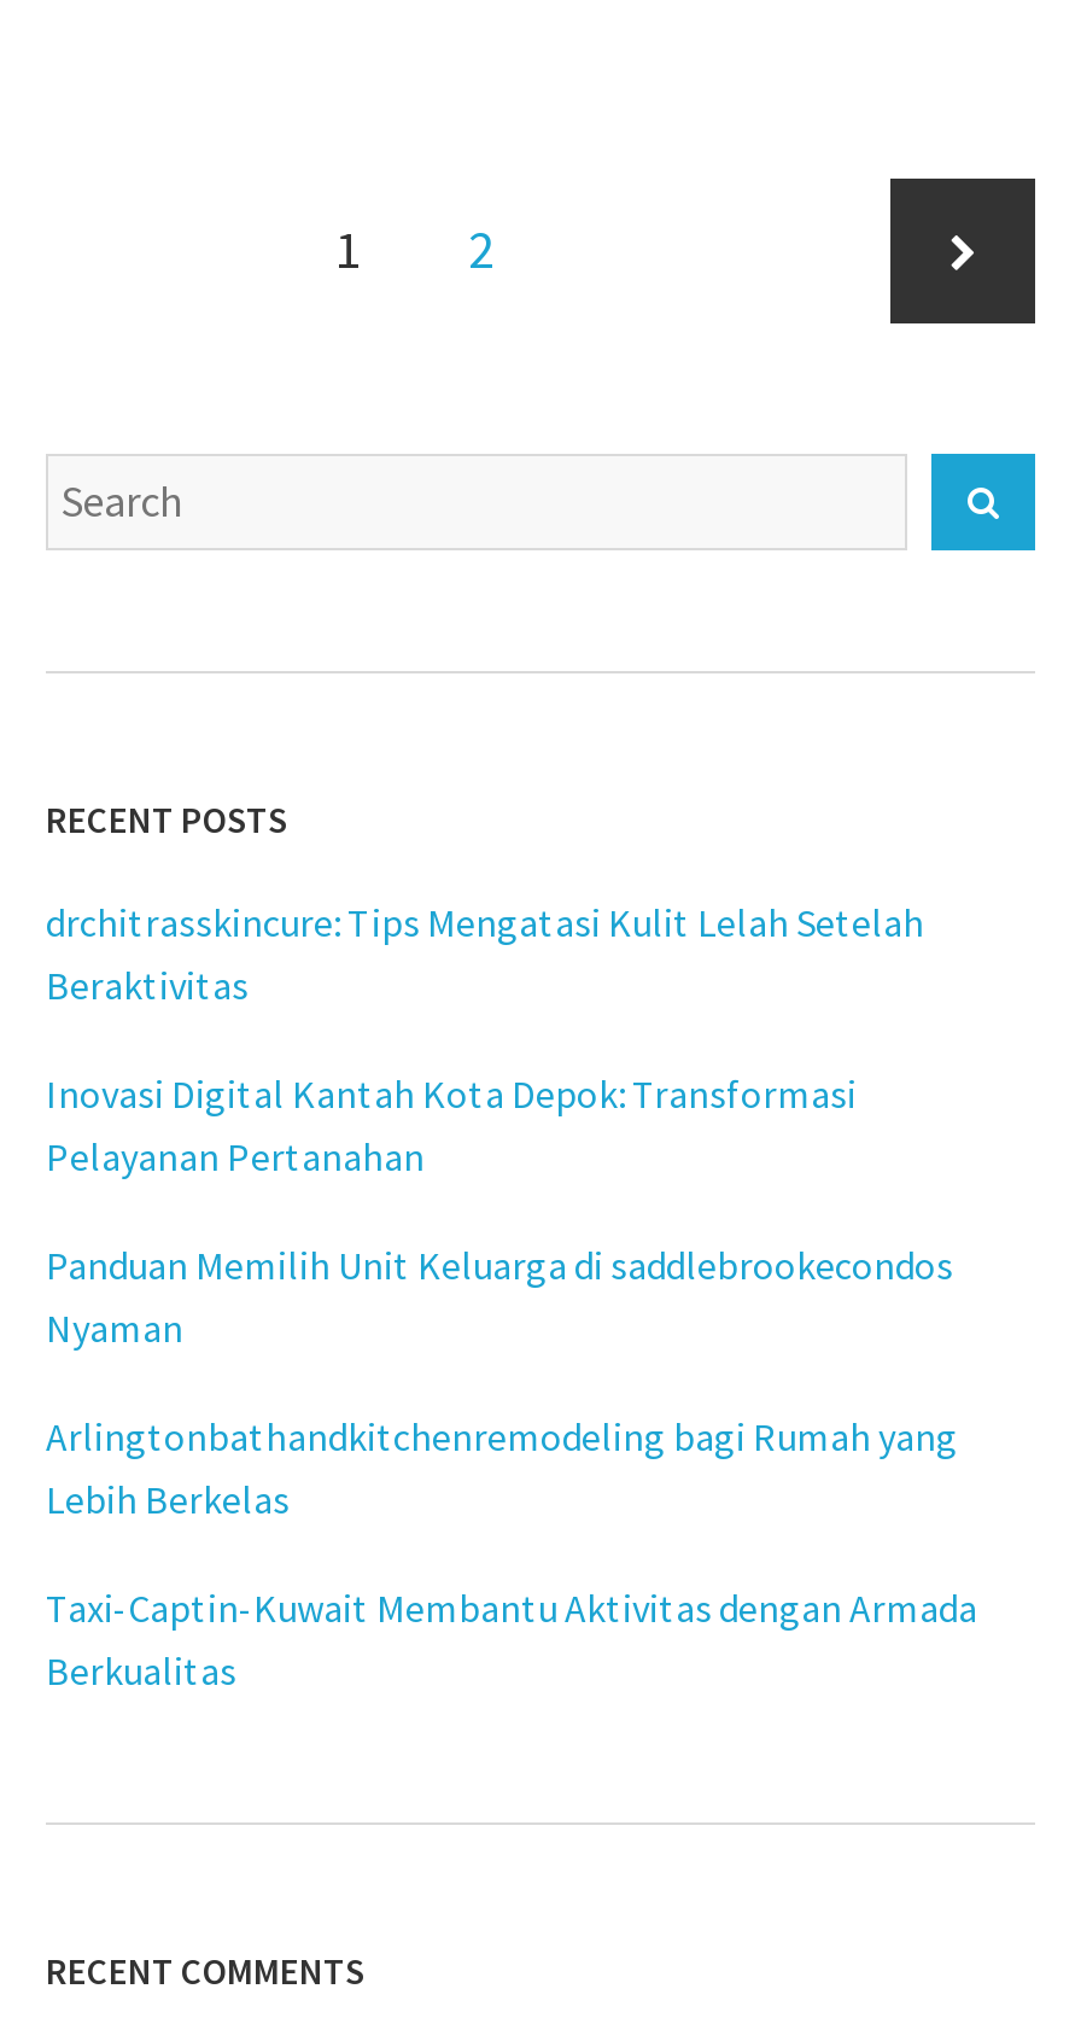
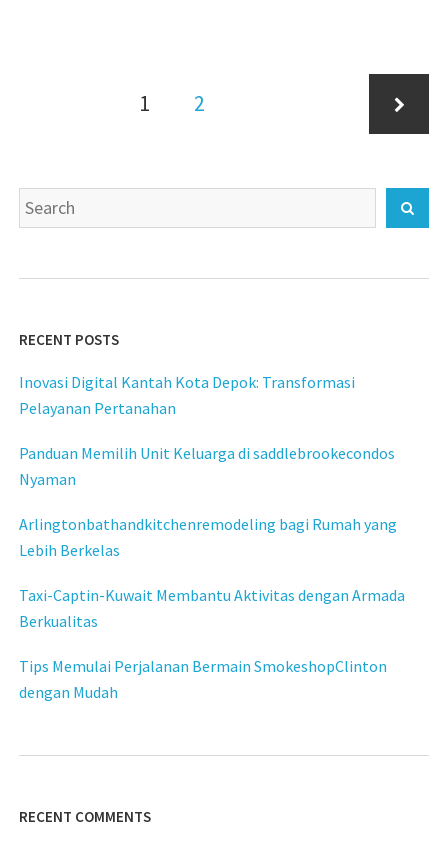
- drchitrasskincure: Tips Mengatasi Kulit Lelah Setelah
- Beraktivitas

moved up: Inovasi Digital Kantah Kota Depok: Transformasi | Pelayanan Pertanahan | Panduan Memilih Unit Keluarga di saddlebrookecondos | Nyaman | Arlingtonbathandkitchenremodeling bagi Rumah yang | Lebih Berkelas | Taxi-Captin-Kuwait Membantu Aktivitas dengan Armada | Berkualitas

+ Tips Memulai Perjalanan Bermain SmokeshopClinton
+ dengan Mudah
